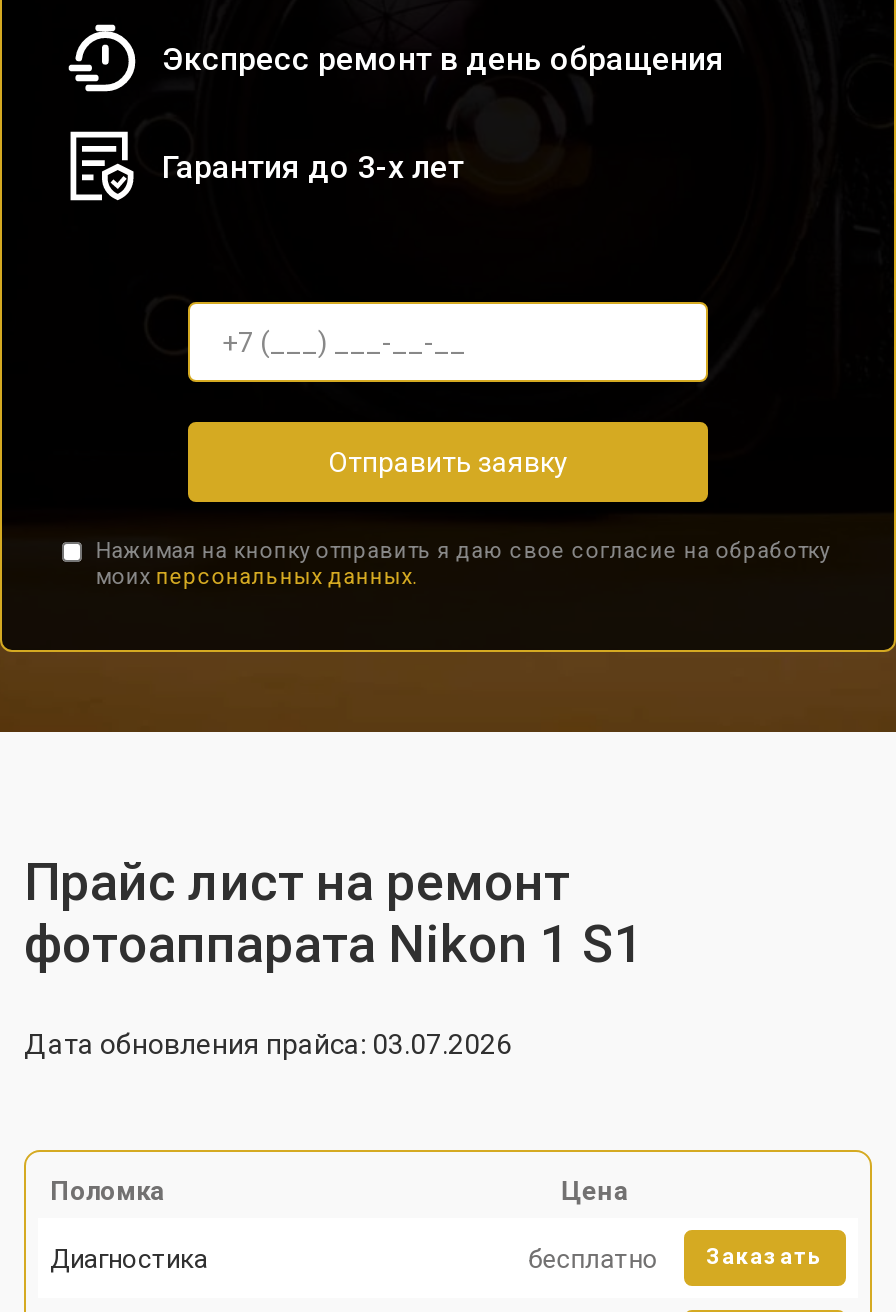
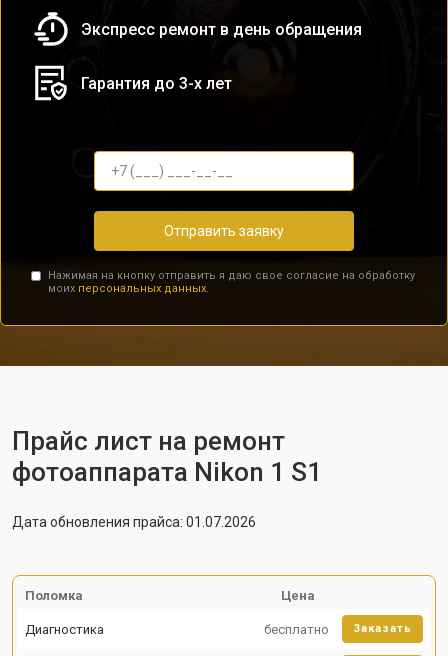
- Дата обновления прайса: 03.07.2026
+ Дата обновления прайса: 01.07.2026
